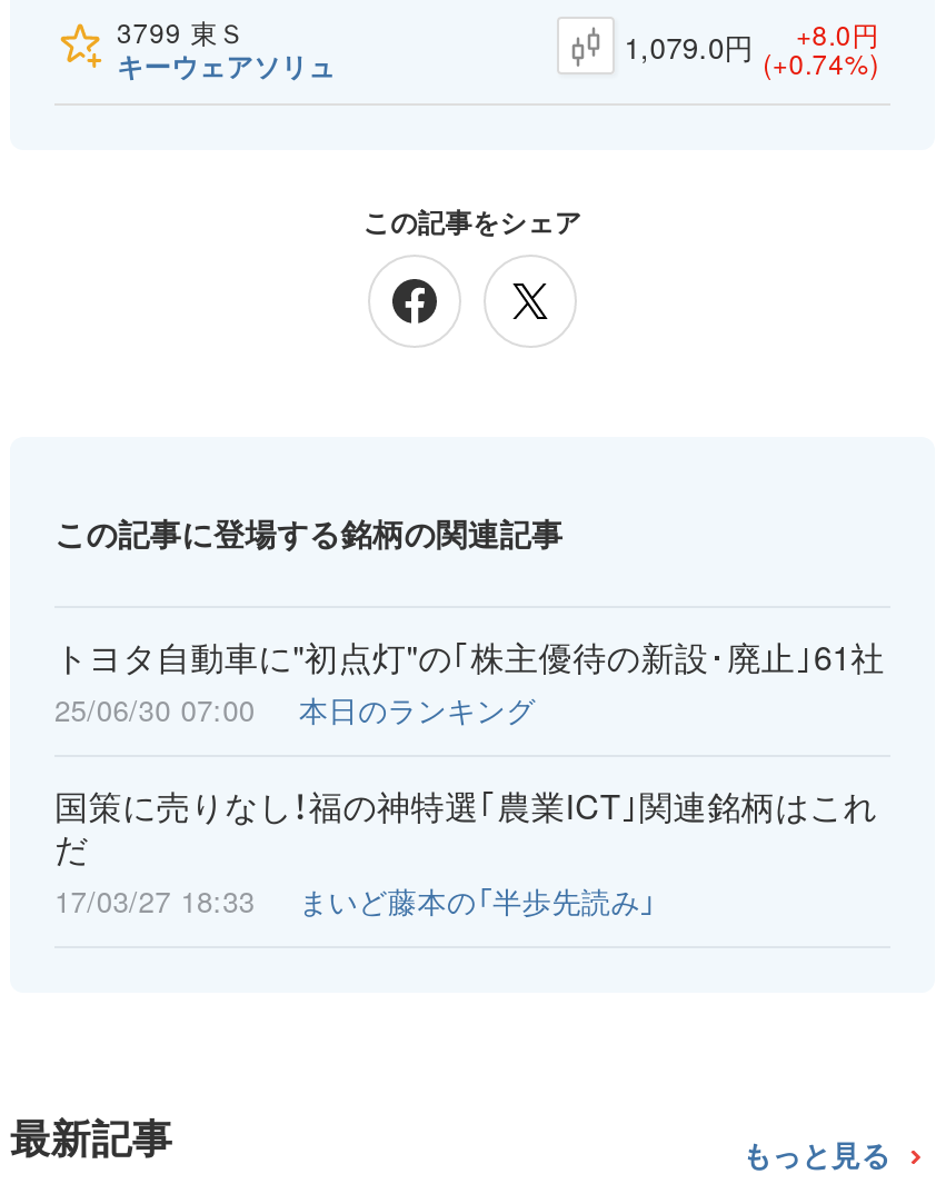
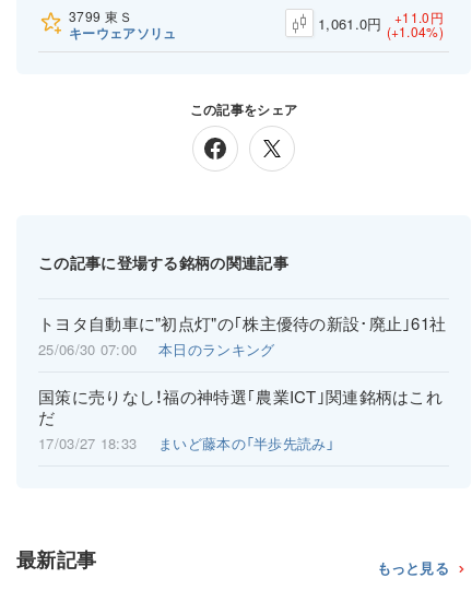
- 1,079.0円
+ 1,061.0円

- +8.0円
+ +11.0円

- (+0.74%)
+ (+1.04%)
